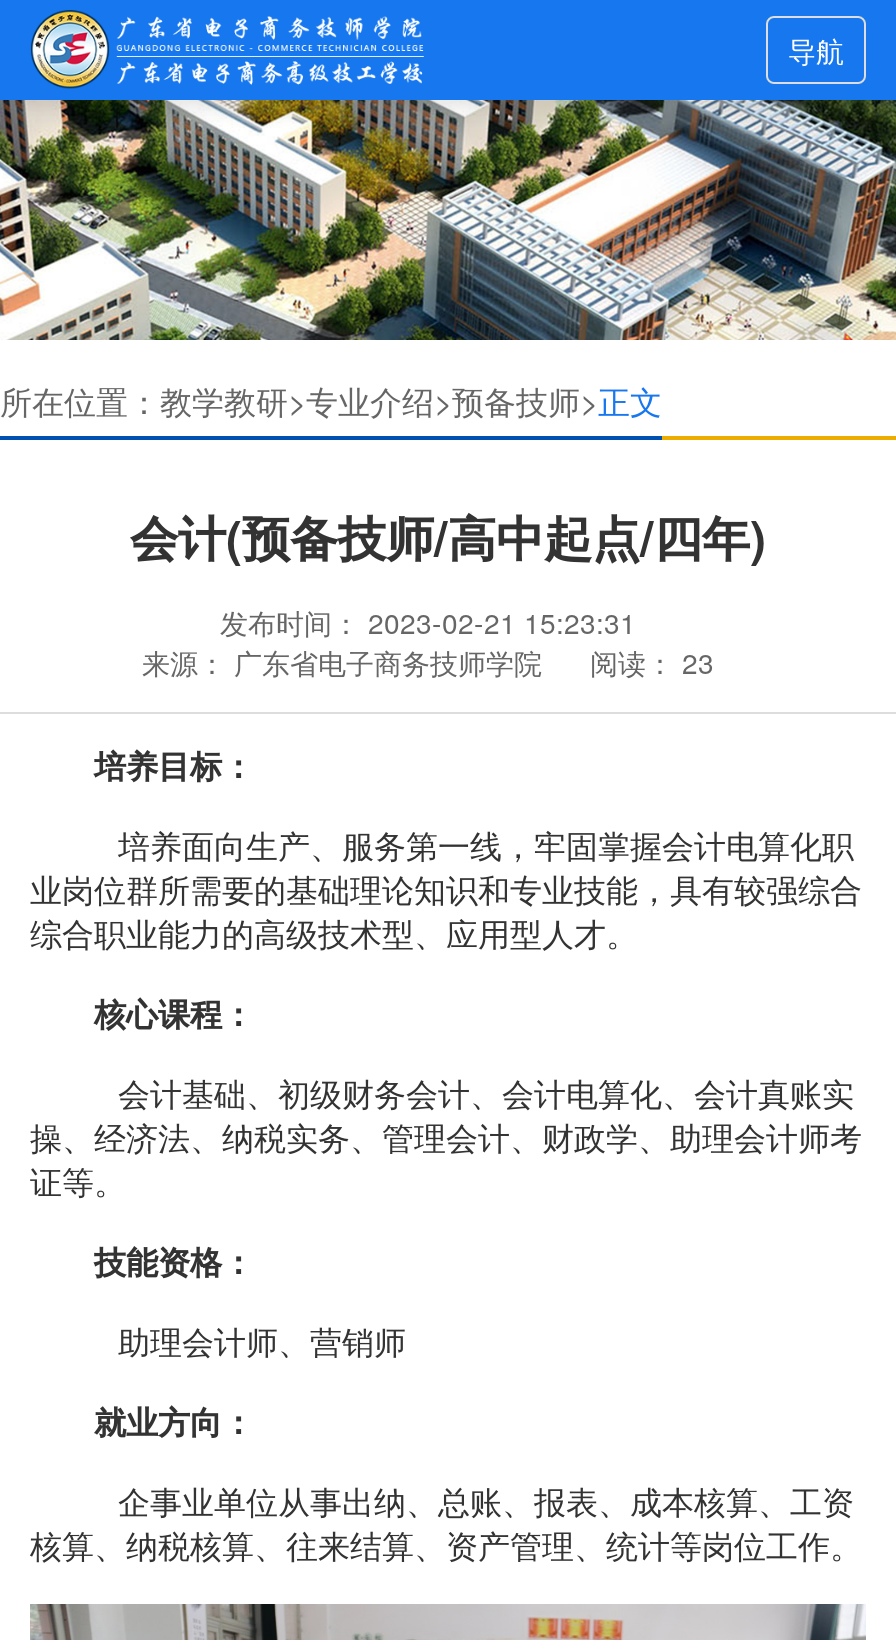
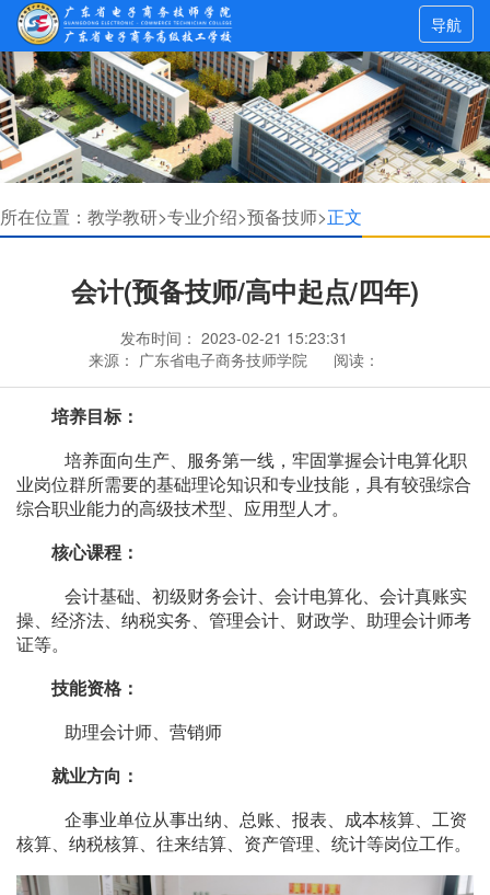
- 阅读： 23
+ 阅读：
